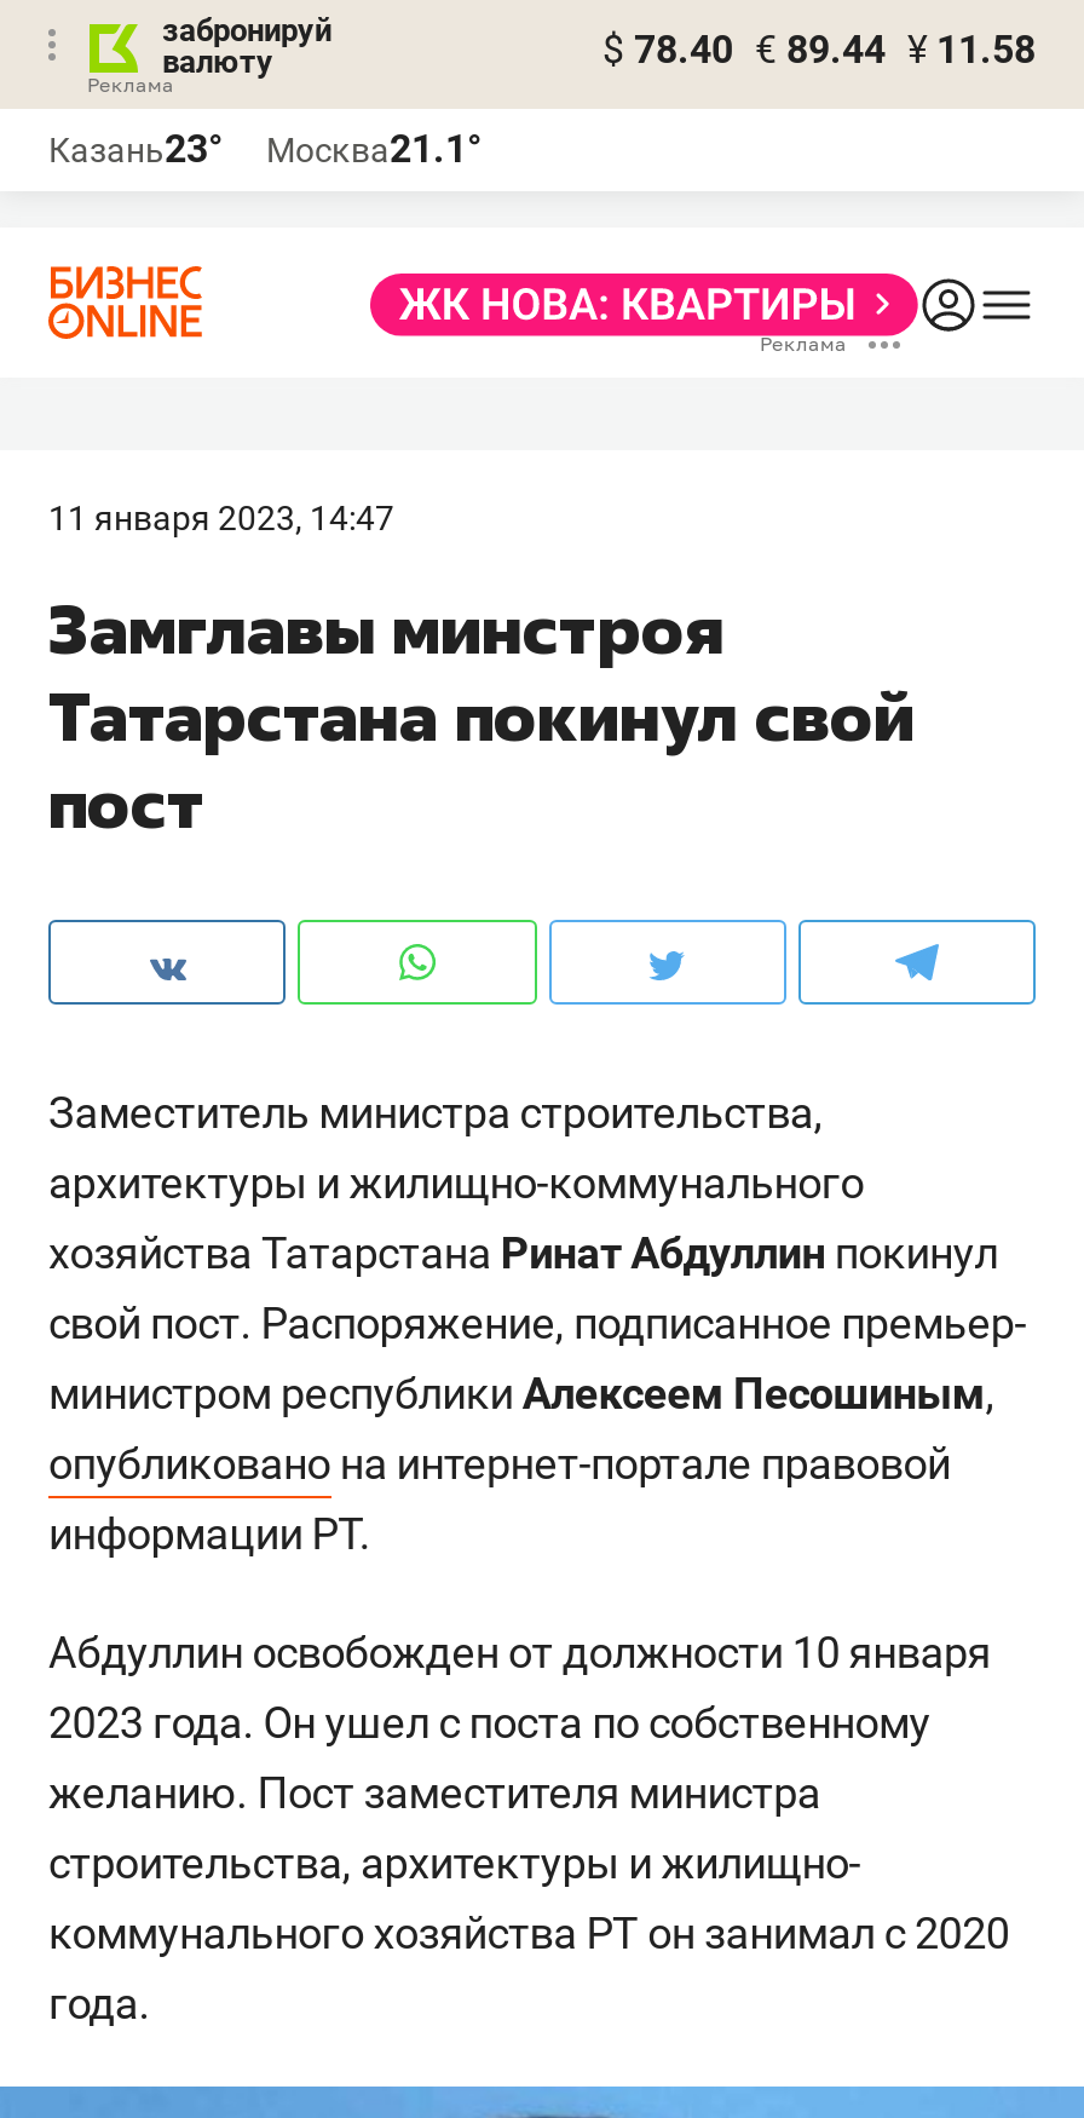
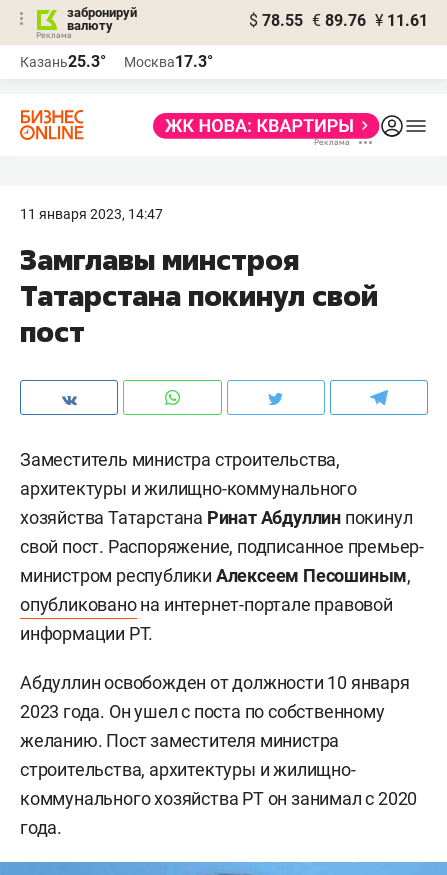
- $ 78.40 € 89.44 ¥ 11.58
+ $ 78.55 € 89.76 ¥ 11.61

- Казань23°
+ Казань25.3°

- Москва21.1°
+ Москва17.3°
